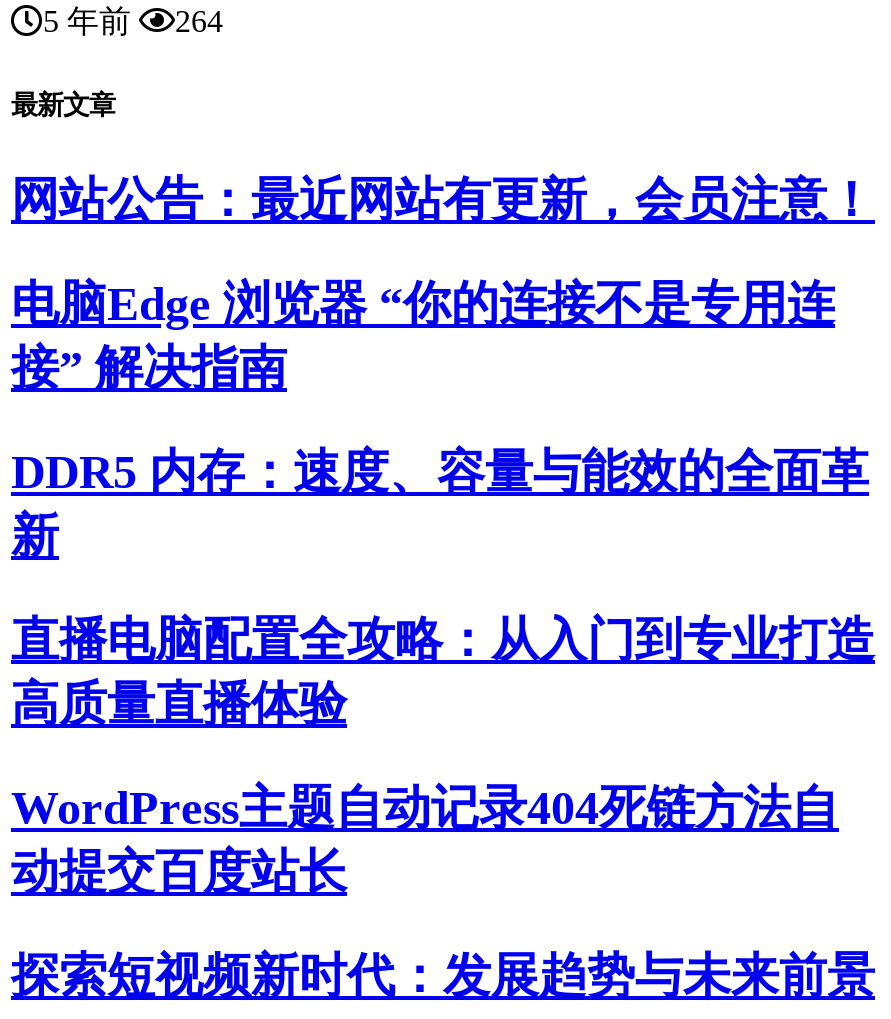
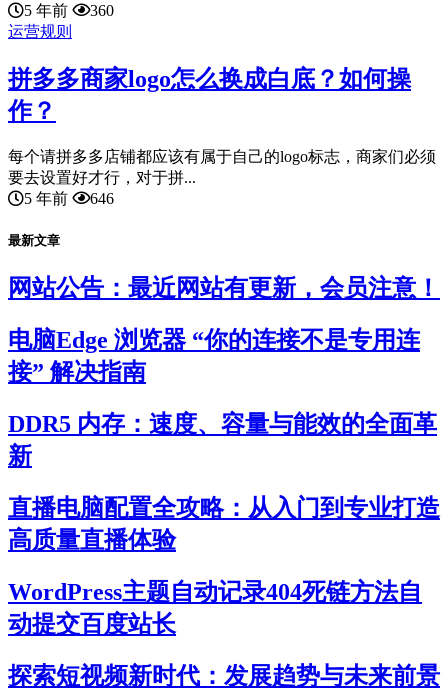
- 264
+ 360
+ 运营规则
+ 拼多多商家logo怎么换成白底？如何操
+ 作？
+ 每个请拼多多店铺都应该有属于自己的logo标志，商家们必须
+ 要去设置好才行，对于拼...
+ 5 年前
+ 646
